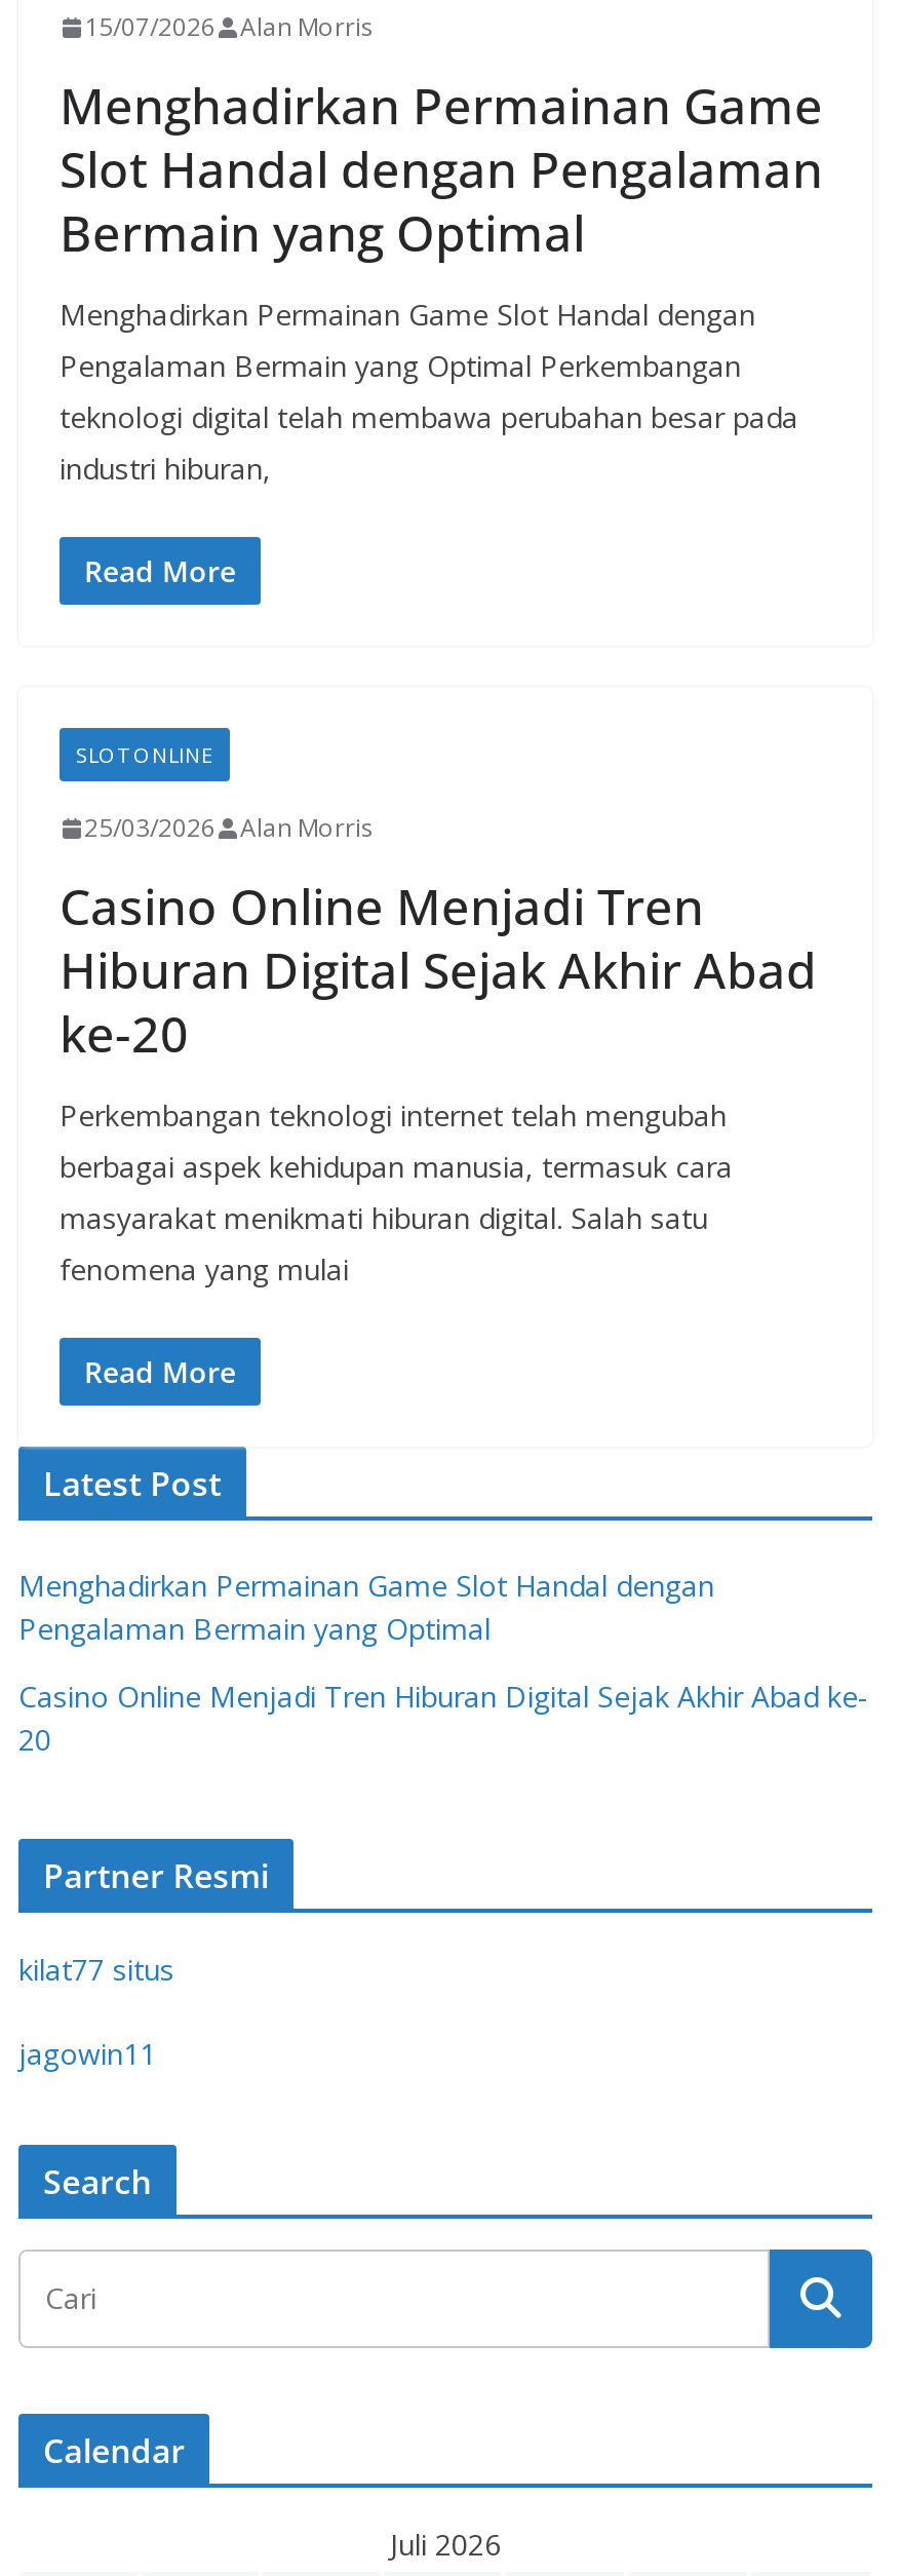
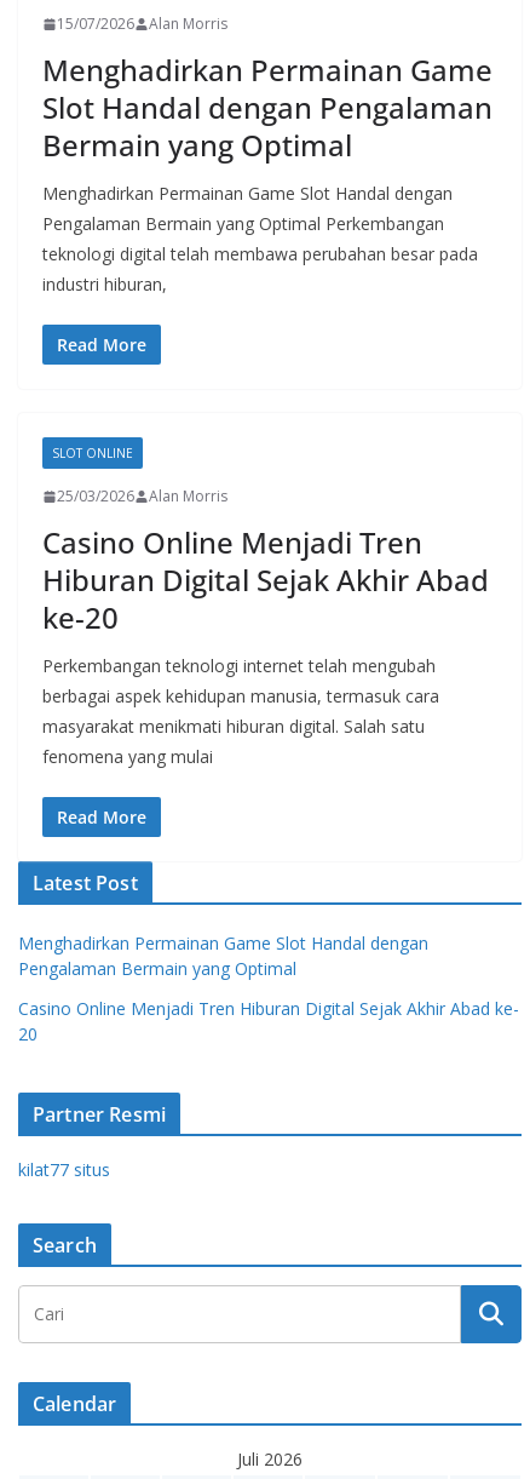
- jagowin11
